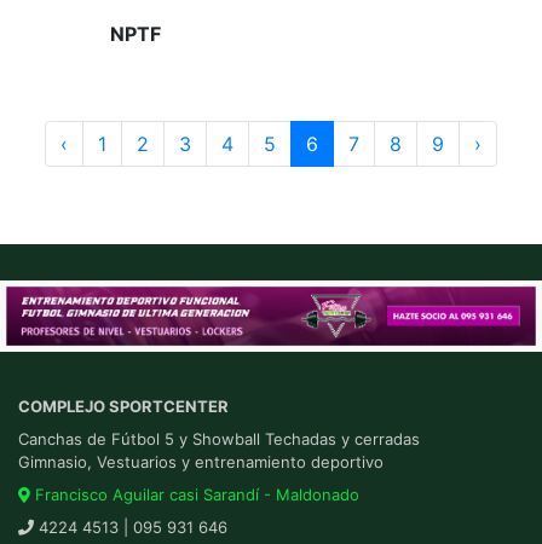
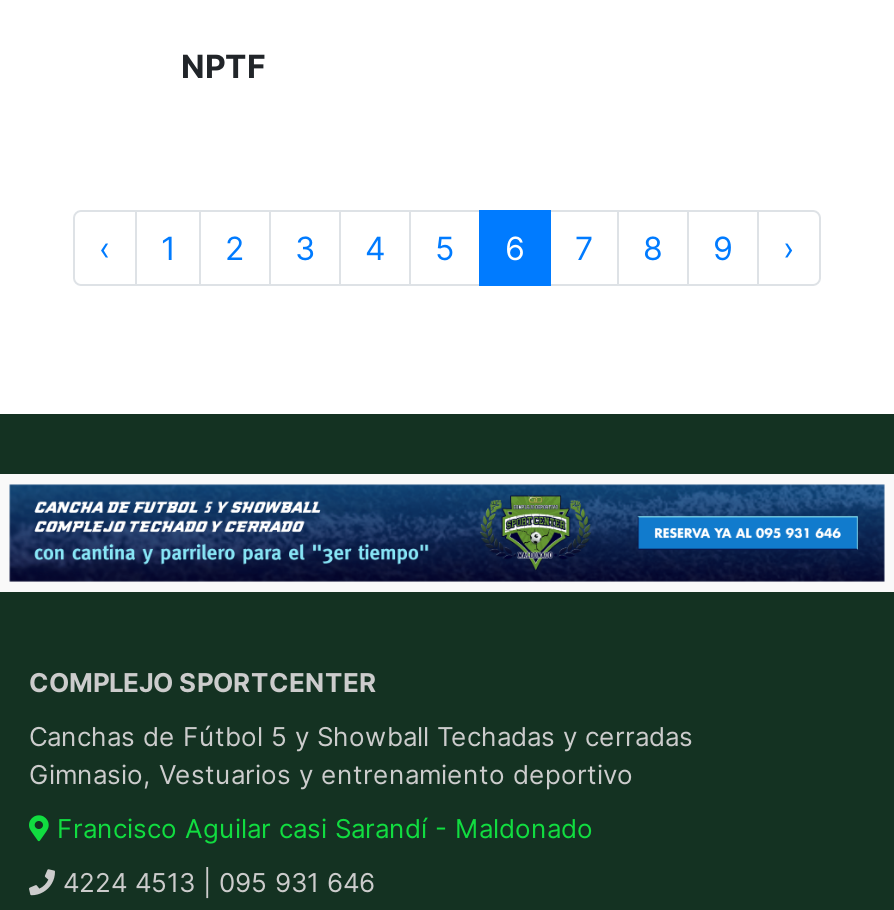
- [image]
+ [image]
